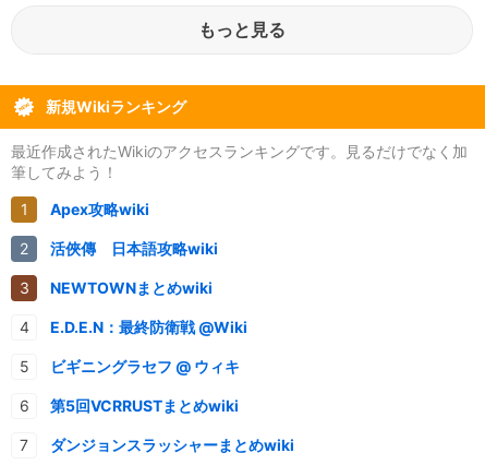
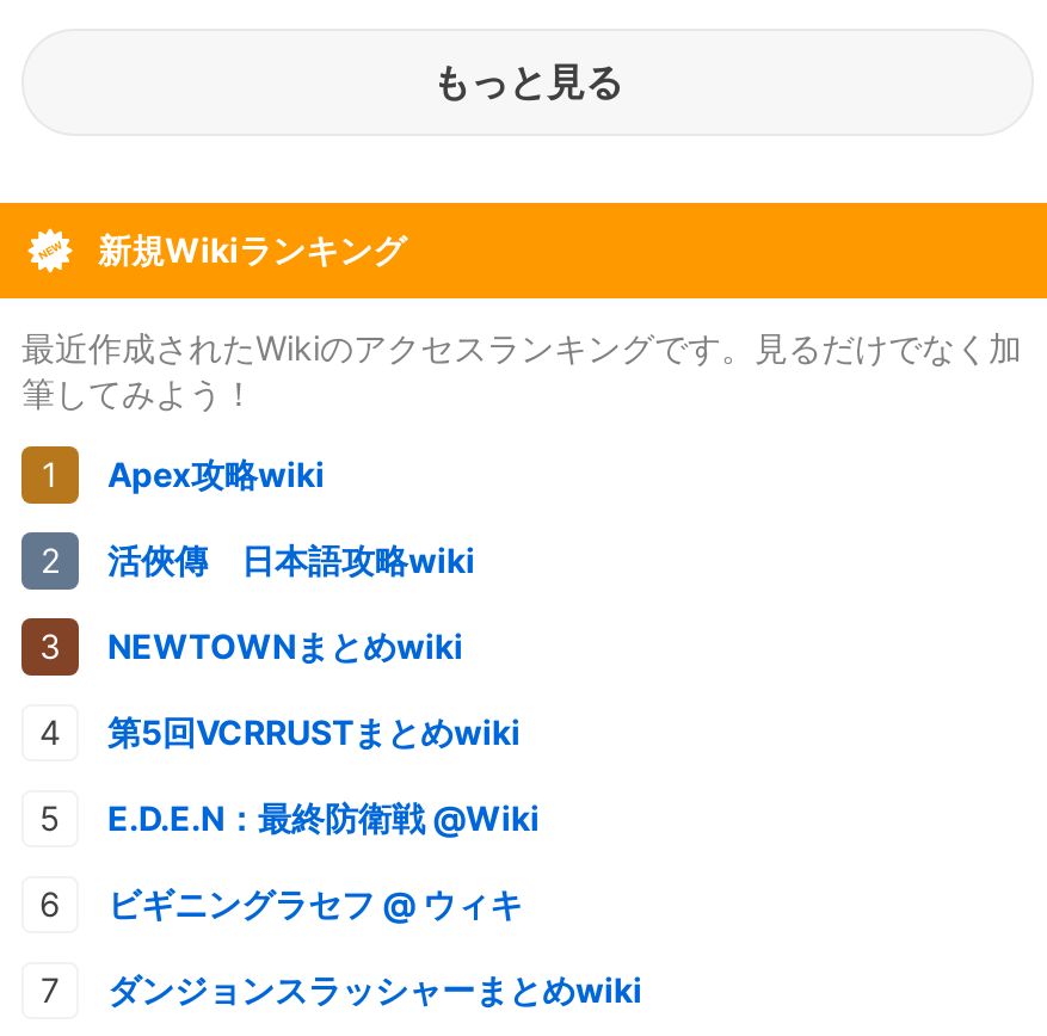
moved down: E.D.E.N：最終防衛戦 @Wiki | ビギニングラセフ @ ウィキ

moved up: 第5回VCRRUSTまとめwiki
